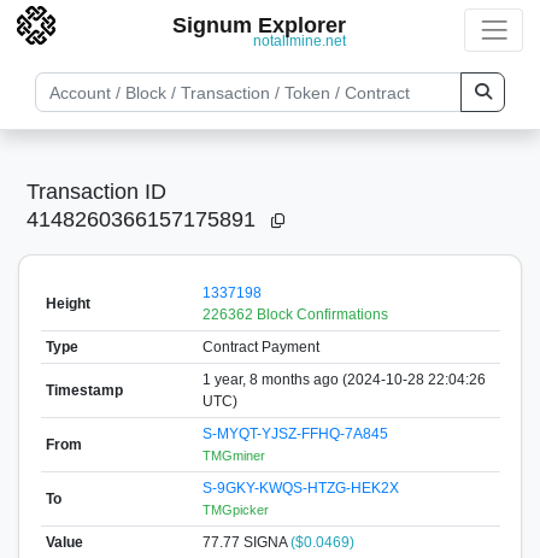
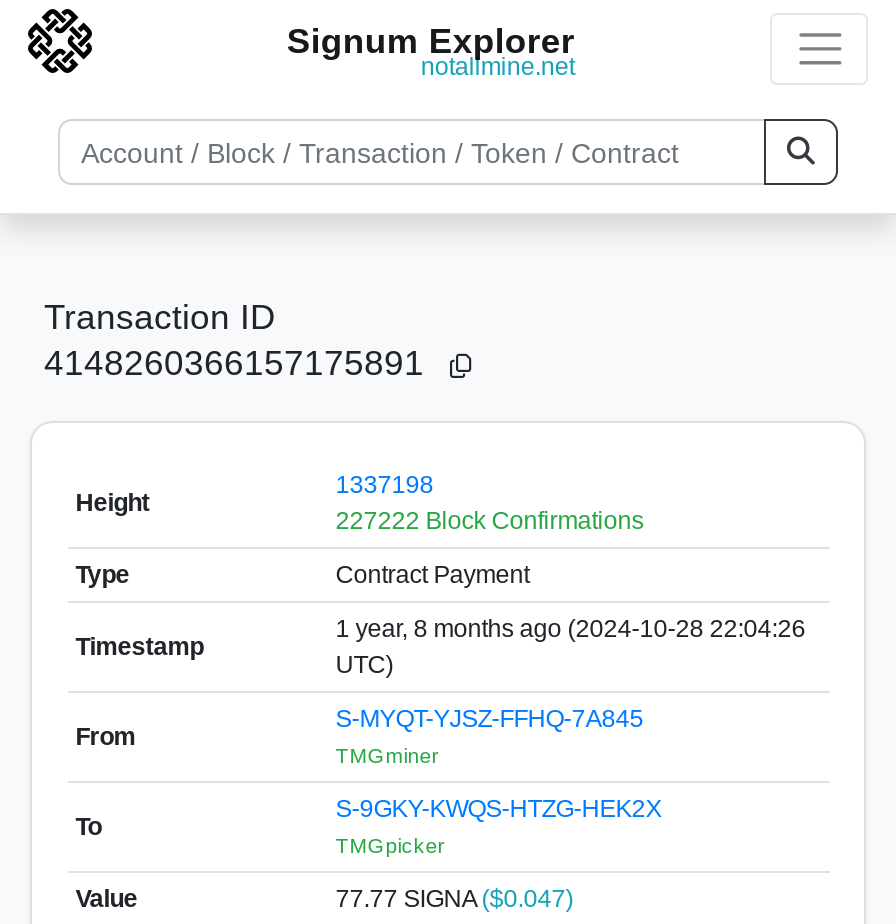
- 226362 Block Confirmations
+ 227222 Block Confirmations

- 77.77 SIGNA ($0.0469)
+ 77.77 SIGNA ($0.047)
